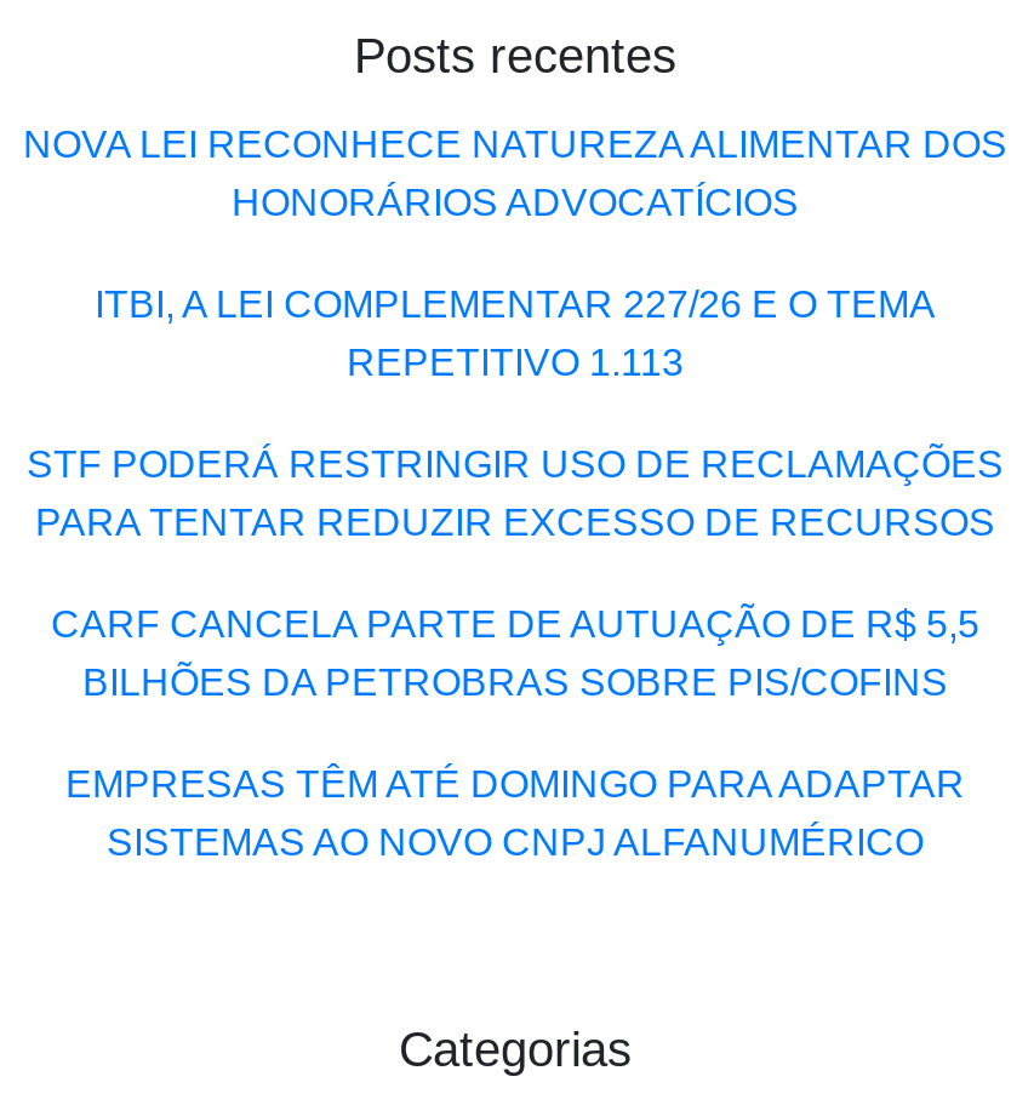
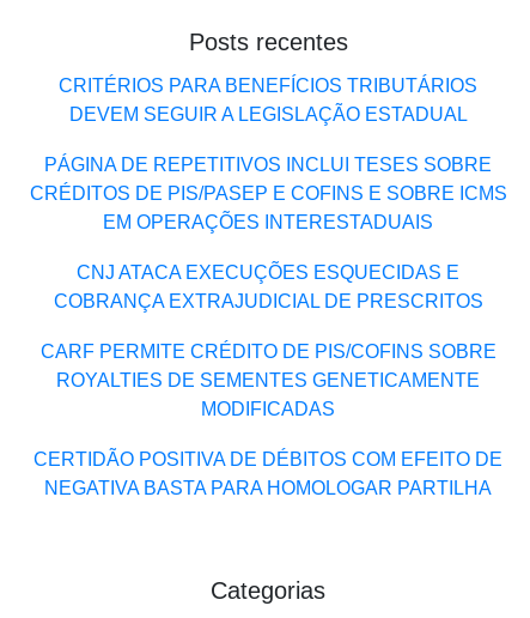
- NOVA LEI RECONHECE NATUREZA ALIMENTAR DOS
- HONORÁRIOS ADVOCATÍCIOS
+ CRITÉRIOS PARA BENEFÍCIOS TRIBUTÁRIOS
+ DEVEM SEGUIR A LEGISLAÇÃO ESTADUAL

- ITBI, A LEI COMPLEMENTAR 227/26 E O TEMA
- REPETITIVO 1.113
+ PÁGINA DE REPETITIVOS INCLUI TESES SOBRE
+ CRÉDITOS DE PIS/PASEP E COFINS E SOBRE ICMS
+ EM OPERAÇÕES INTERESTADUAIS

- STF PODERÁ RESTRINGIR USO DE RECLAMAÇÕES
- PARA TENTAR REDUZIR EXCESSO DE RECURSOS
+ CNJ ATACA EXECUÇÕES ESQUECIDAS E
+ COBRANÇA EXTRAJUDICIAL DE PRESCRITOS

- CARF CANCELA PARTE DE AUTUAÇÃO DE R$ 5,5
- BILHÕES DA PETROBRAS SOBRE PIS/COFINS
+ CARF PERMITE CRÉDITO DE PIS/COFINS SOBRE
+ ROYALTIES DE SEMENTES GENETICAMENTE
+ MODIFICADAS

- EMPRESAS TÊM ATÉ DOMINGO PARA ADAPTAR
- SISTEMAS AO NOVO CNPJ ALFANUMÉRICO
+ CERTIDÃO POSITIVA DE DÉBITOS COM EFEITO DE
+ NEGATIVA BASTA PARA HOMOLOGAR PARTILHA
